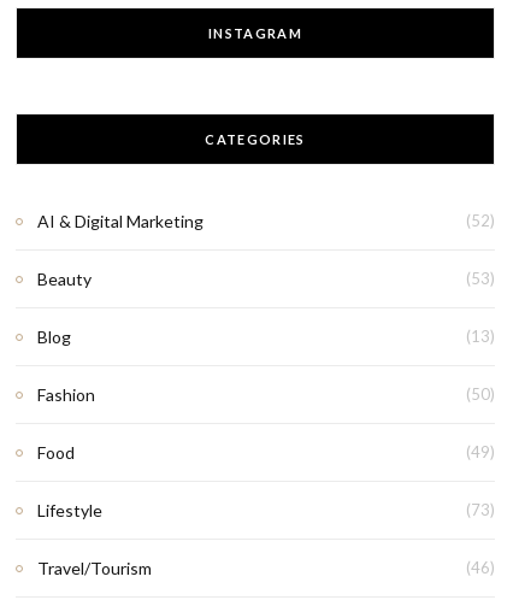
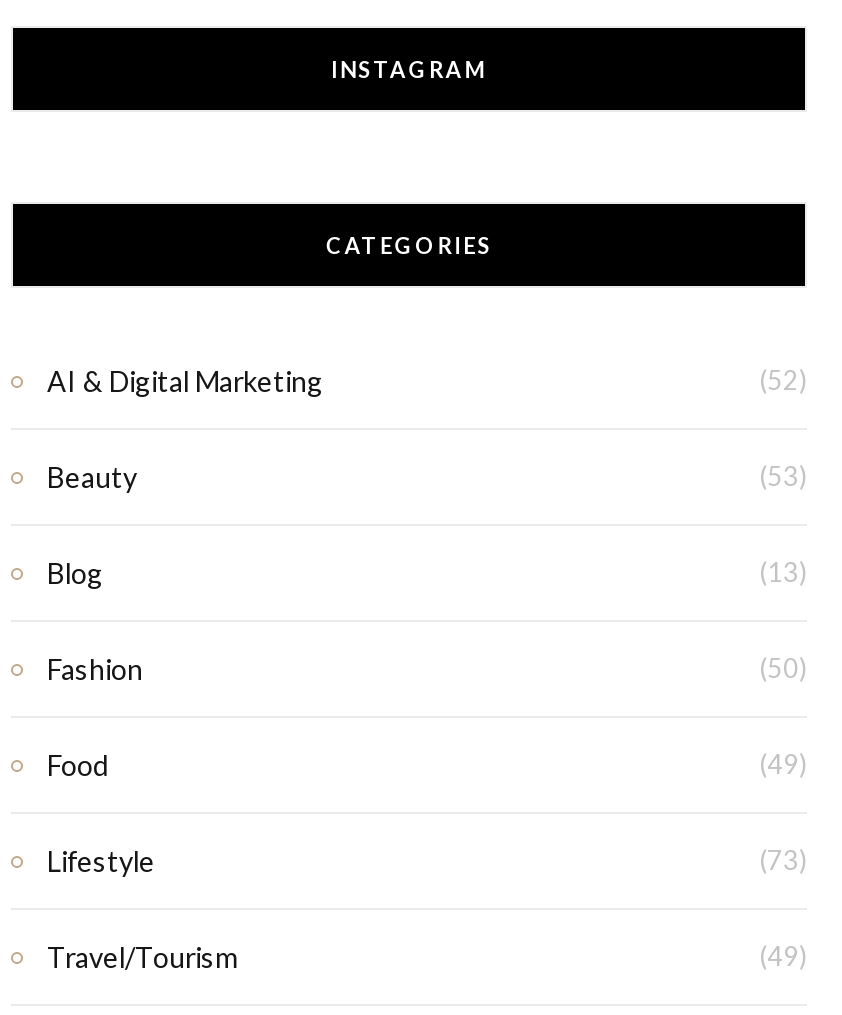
- (46)
+ (49)
